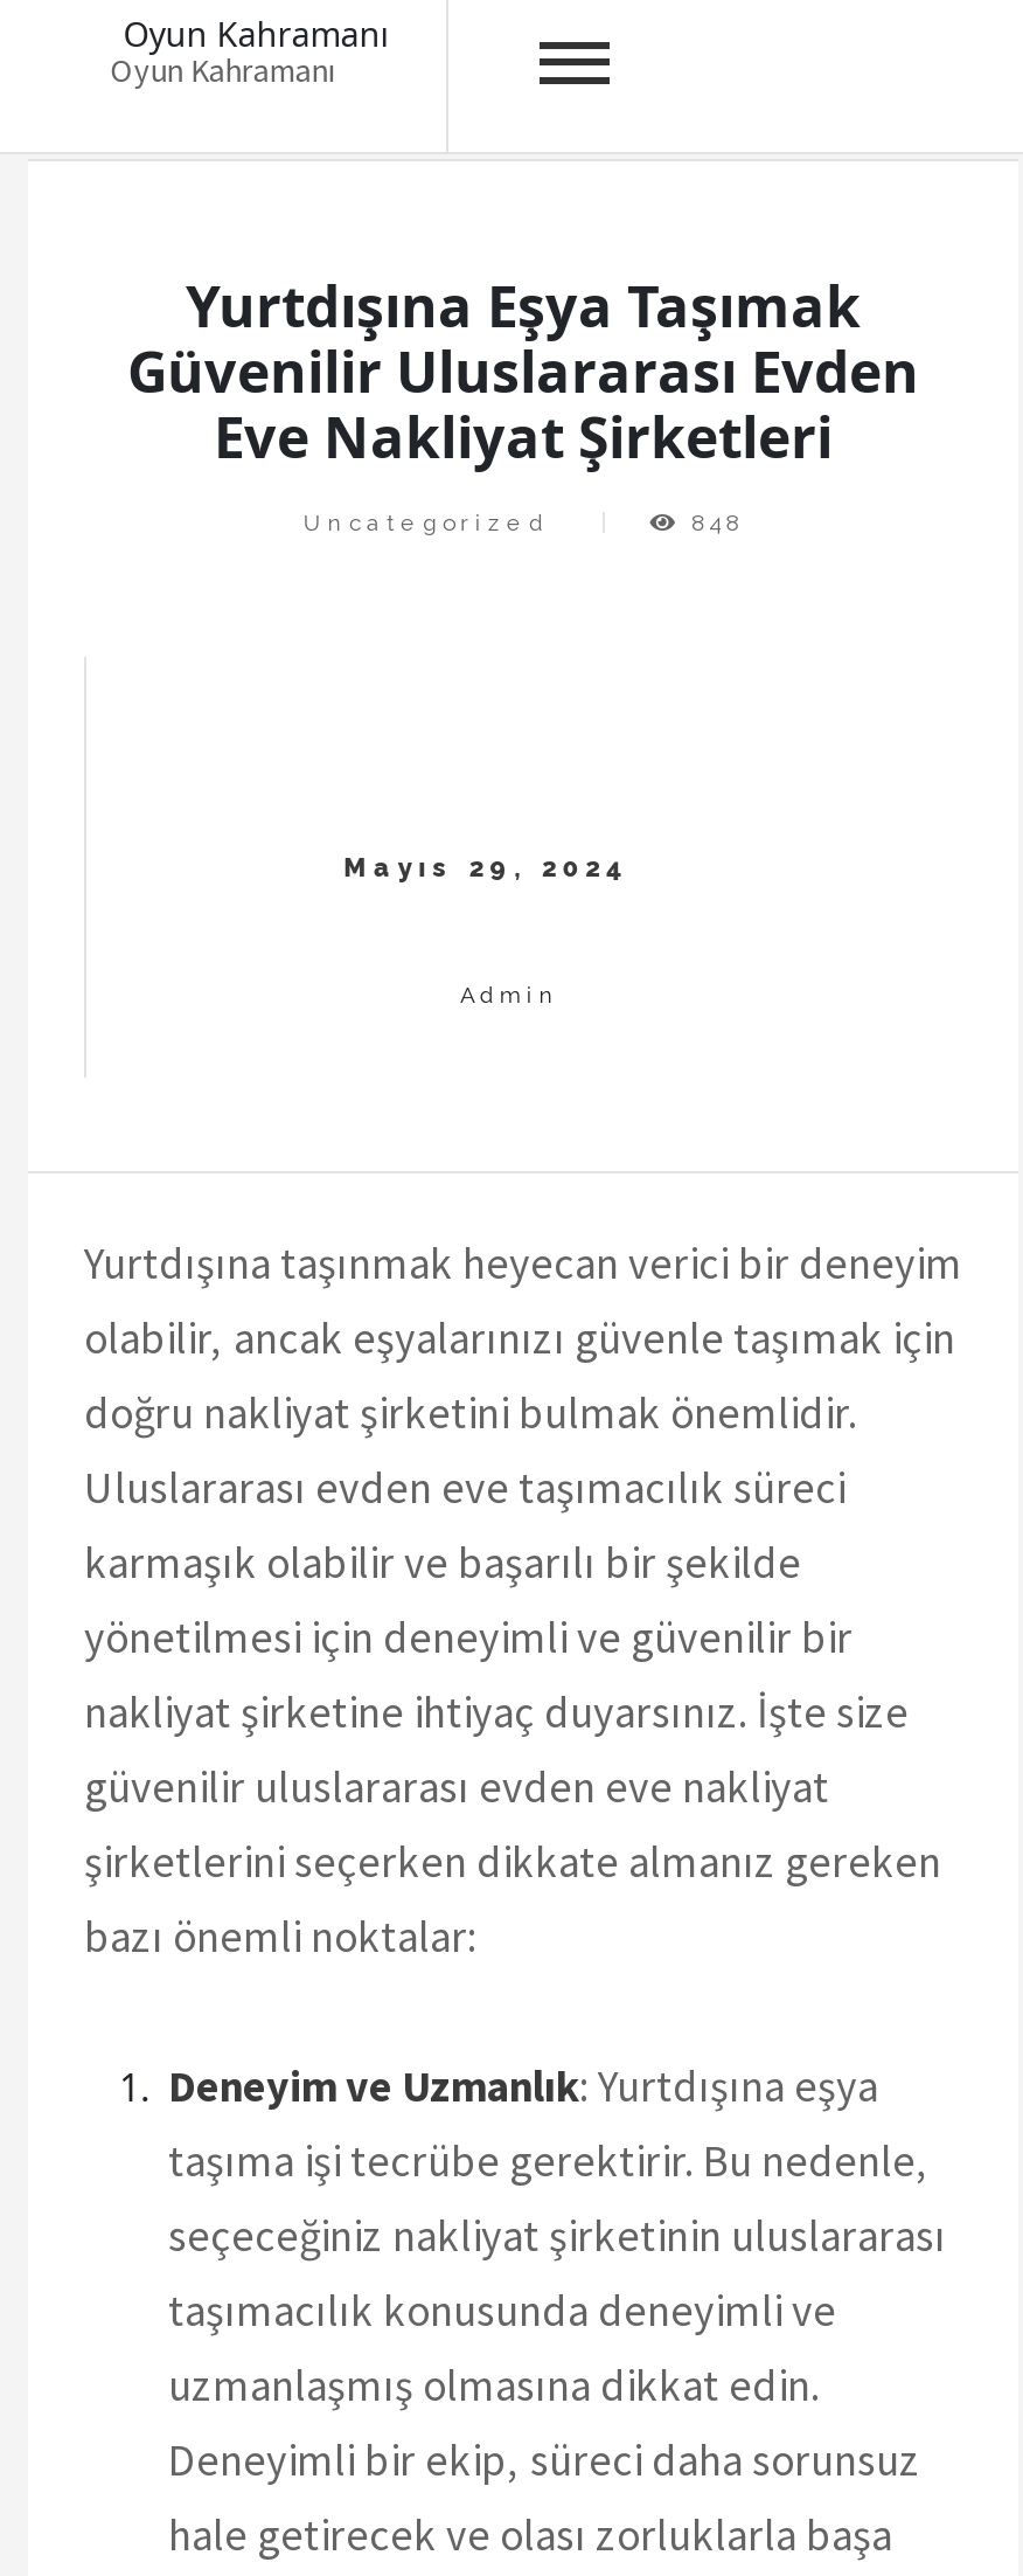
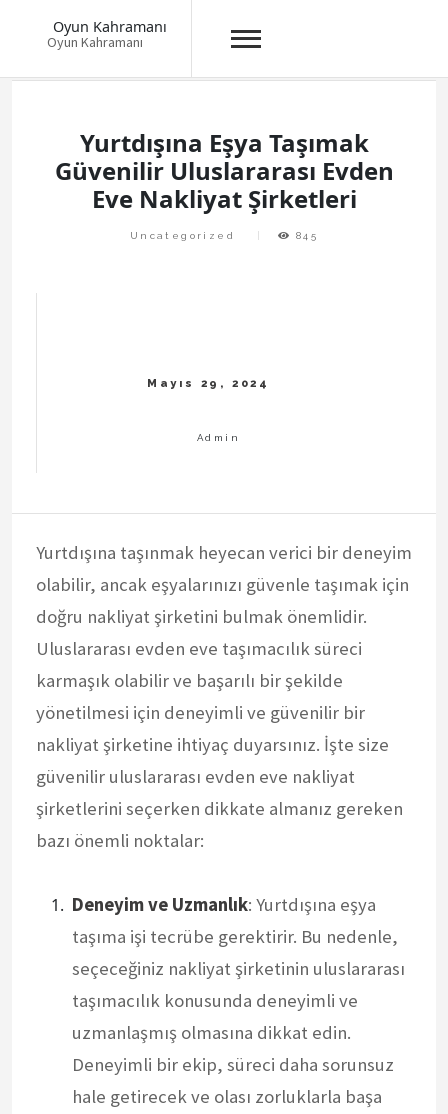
- 848
+ 845
